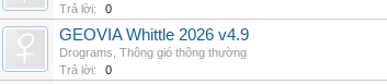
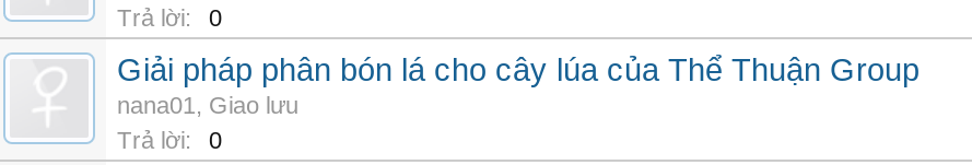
- GEOVIA Whittle 2026 v4.9
- Drograms, Thông gió thông thường
+ Giải pháp phân bón lá cho cây lúa của Thể Thuận Group
+ nana01, Giao lưu
